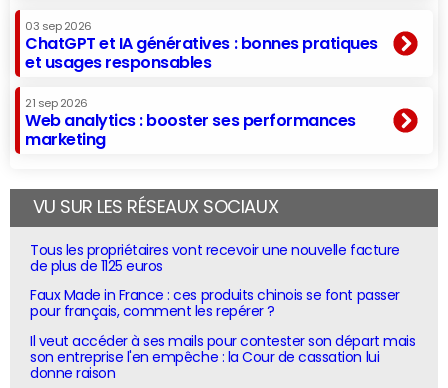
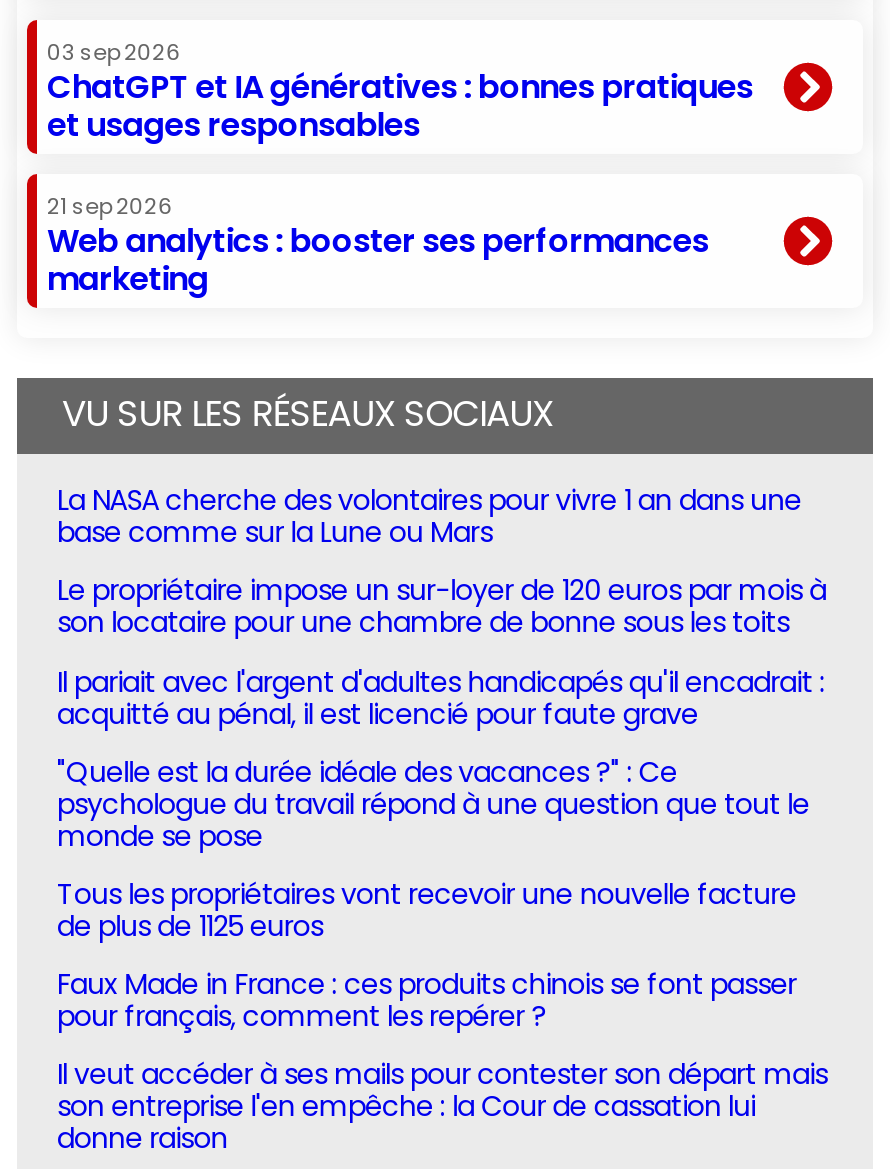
+ La NASA cherche des volontaires pour vivre 1 an dans une
+ base comme sur la Lune ou Mars
+ Le propriétaire impose un sur-loyer de 120 euros par mois à
+ son locataire pour une chambre de bonne sous les toits
+ Il pariait avec l'argent d'adultes handicapés qu'il encadrait :
+ acquitté au pénal, il est licencié pour faute grave
+ "Quelle est la durée idéale des vacances ?" : Ce
+ psychologue du travail répond à une question que tout le
+ monde se pose
